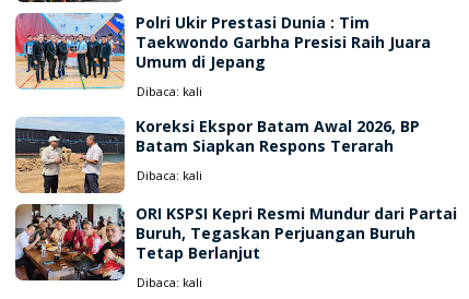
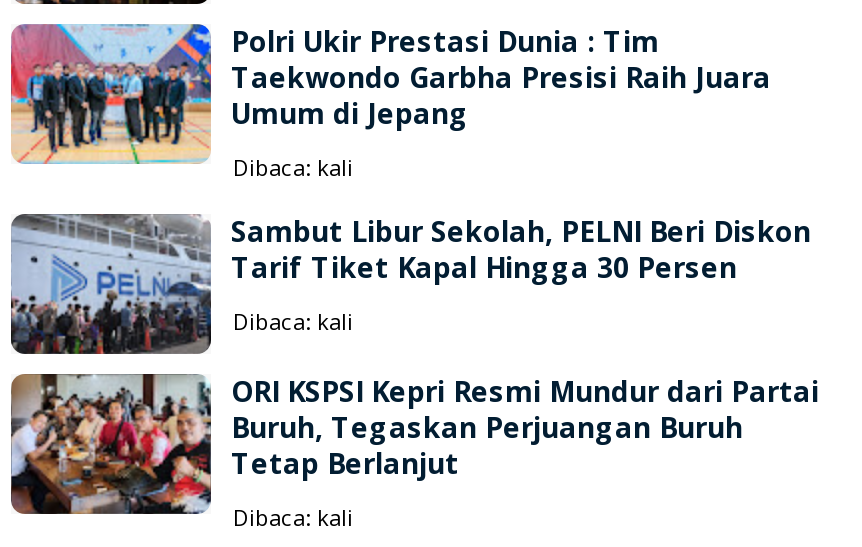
- [image]
- Koreksi Ekspor Batam Awal 2026, BP
- Batam Siapkan Respons Terarah
+ [image]
+ Sambut Libur Sekolah, PELNI Beri Diskon
+ Tarif Tiket Kapal Hingga 30 Persen
